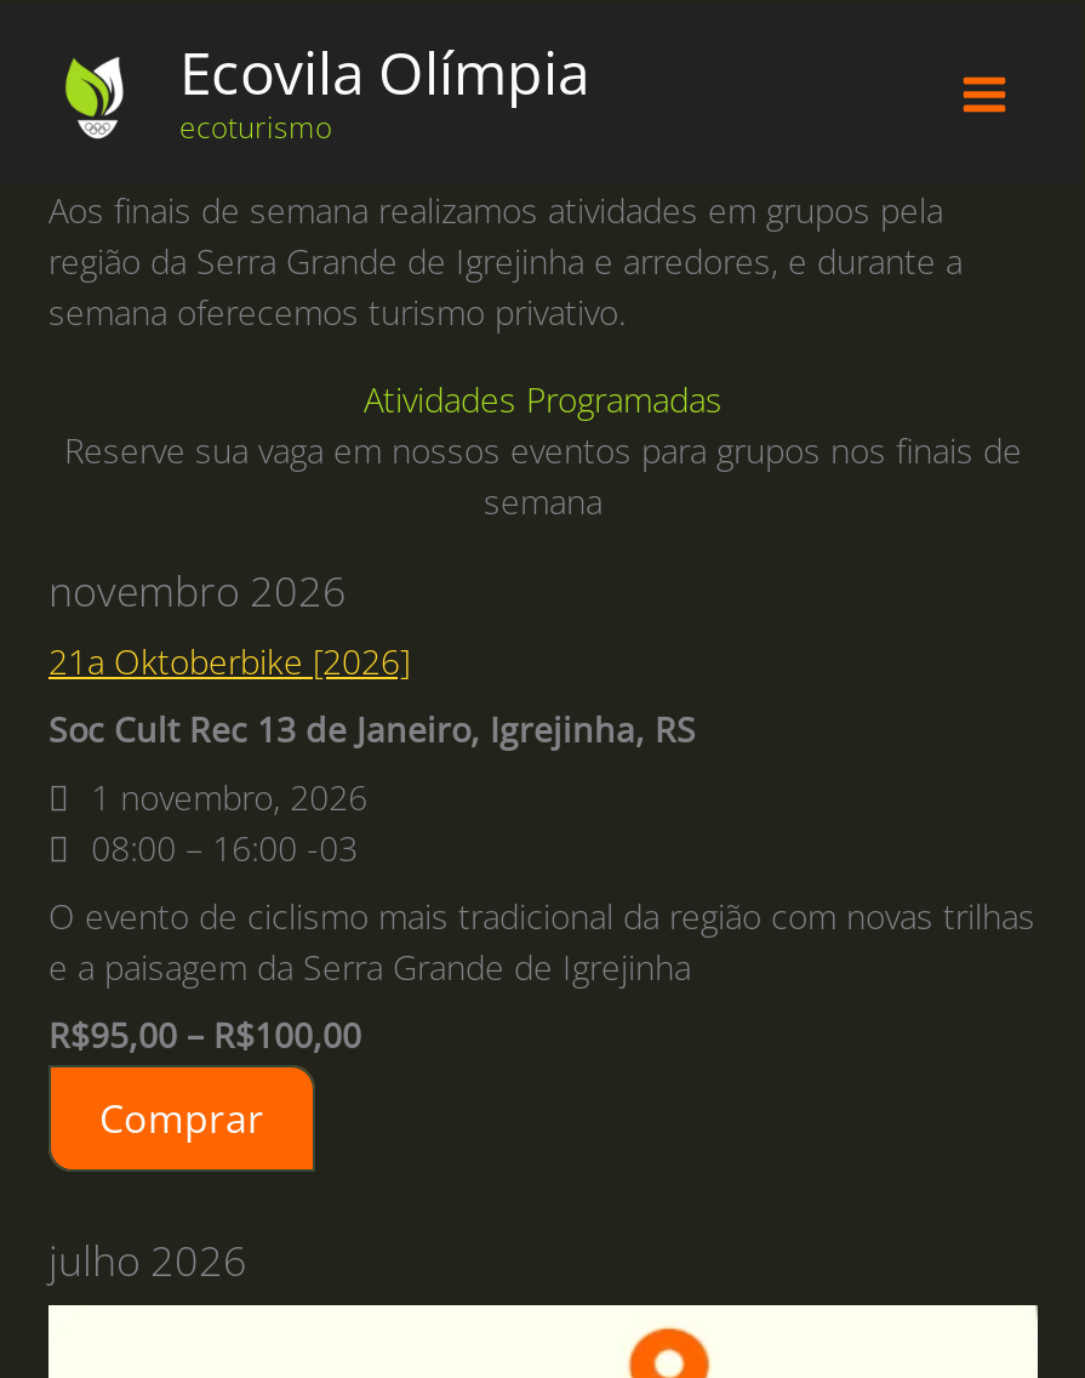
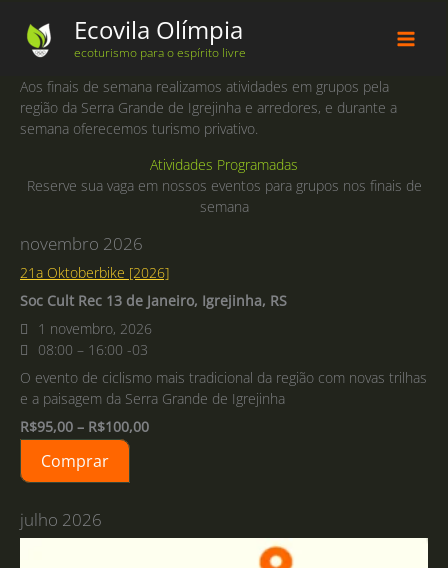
- ecoturismo
+ ecoturismo para o espírito livre
